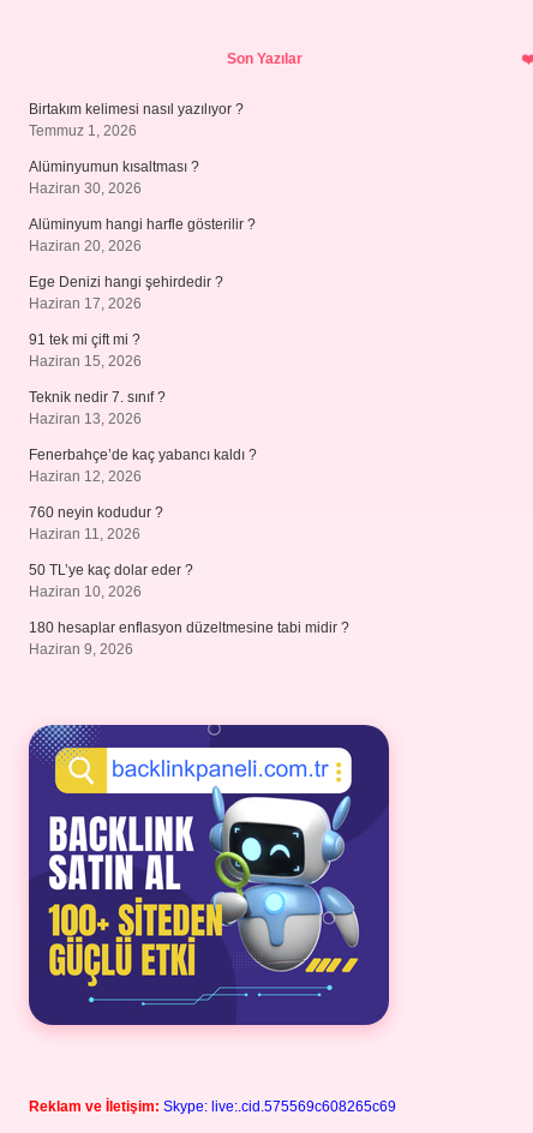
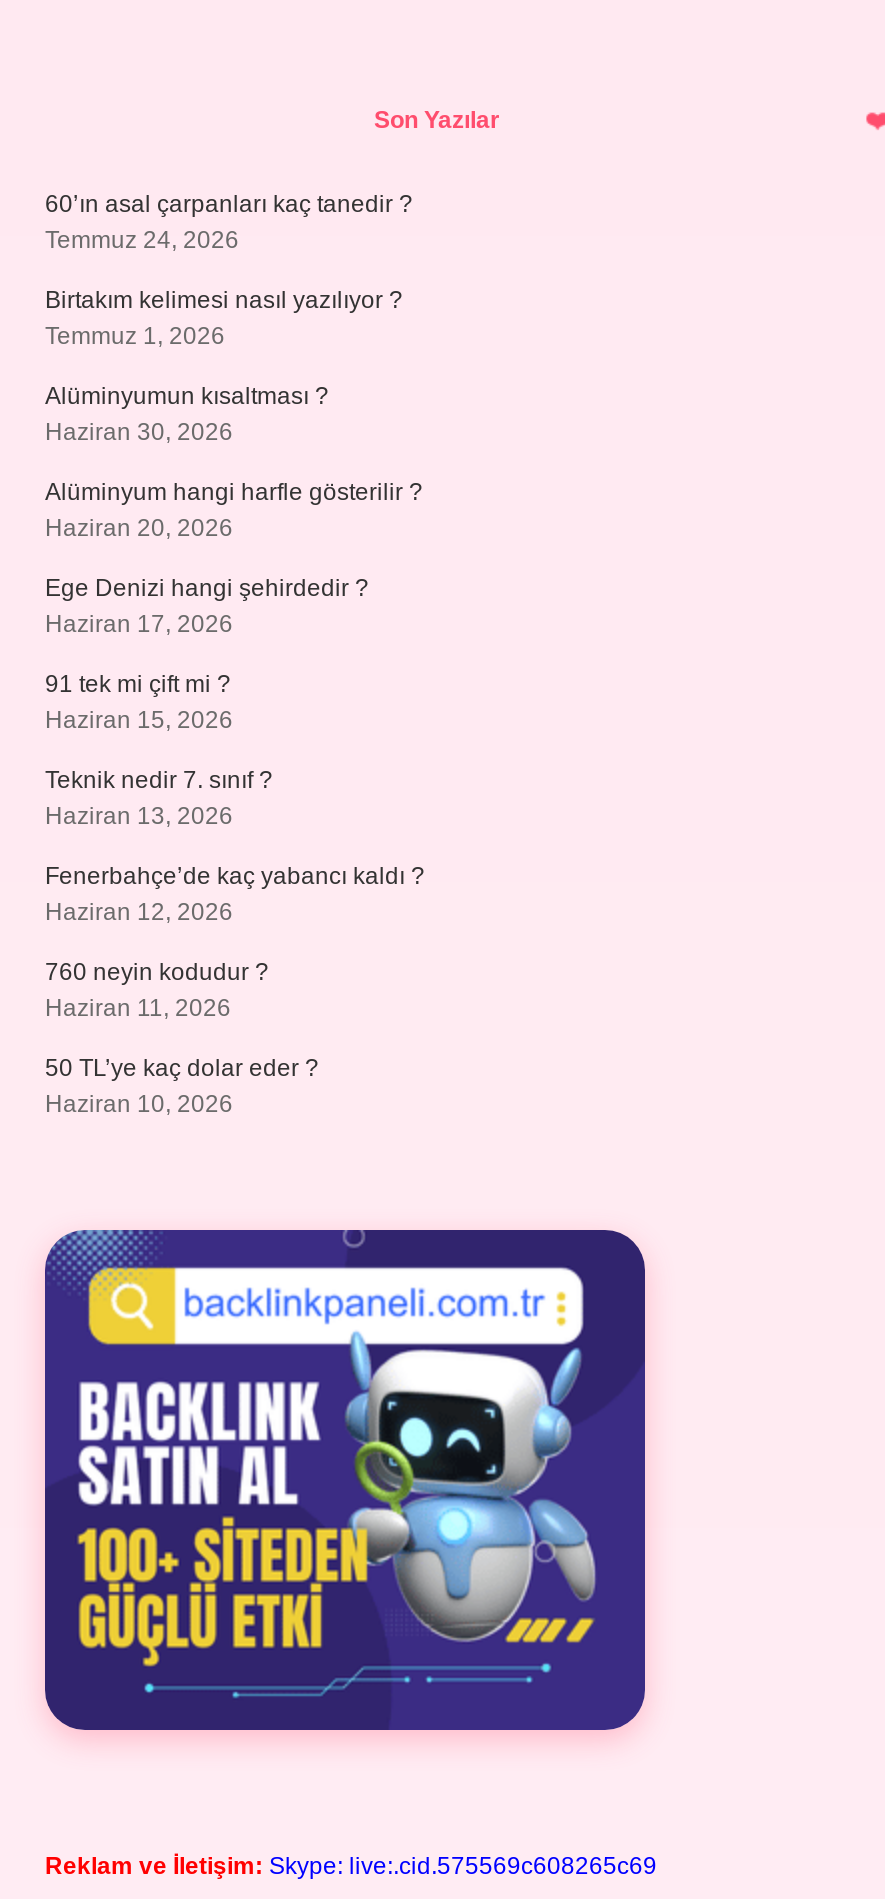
+ 60’ın asal çarpanları kaç tanedir ?
+ Temmuz 24, 2026

moved down: Birtakım kelimesi nasıl yazılıyor ? | Temmuz 1, 2026 | Alüminyumun kısaltması ? | ... | 50 TL’ye kaç dolar eder ? | Haziran 10, 2026

- 180 hesaplar enflasyon düzeltmesine tabi midir ?
- Haziran 9, 2026
